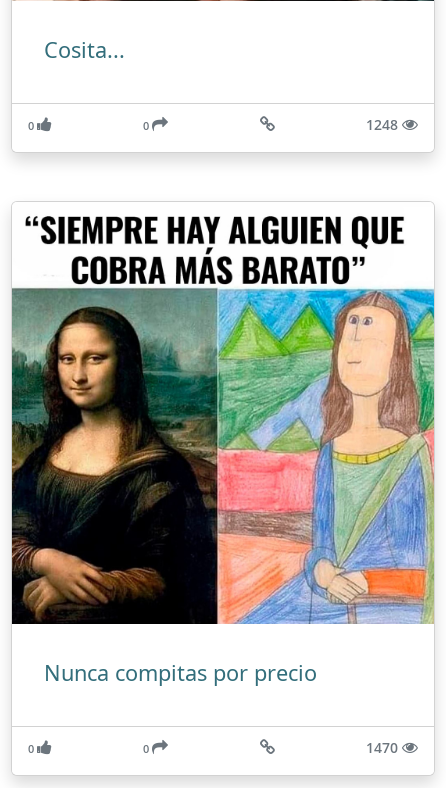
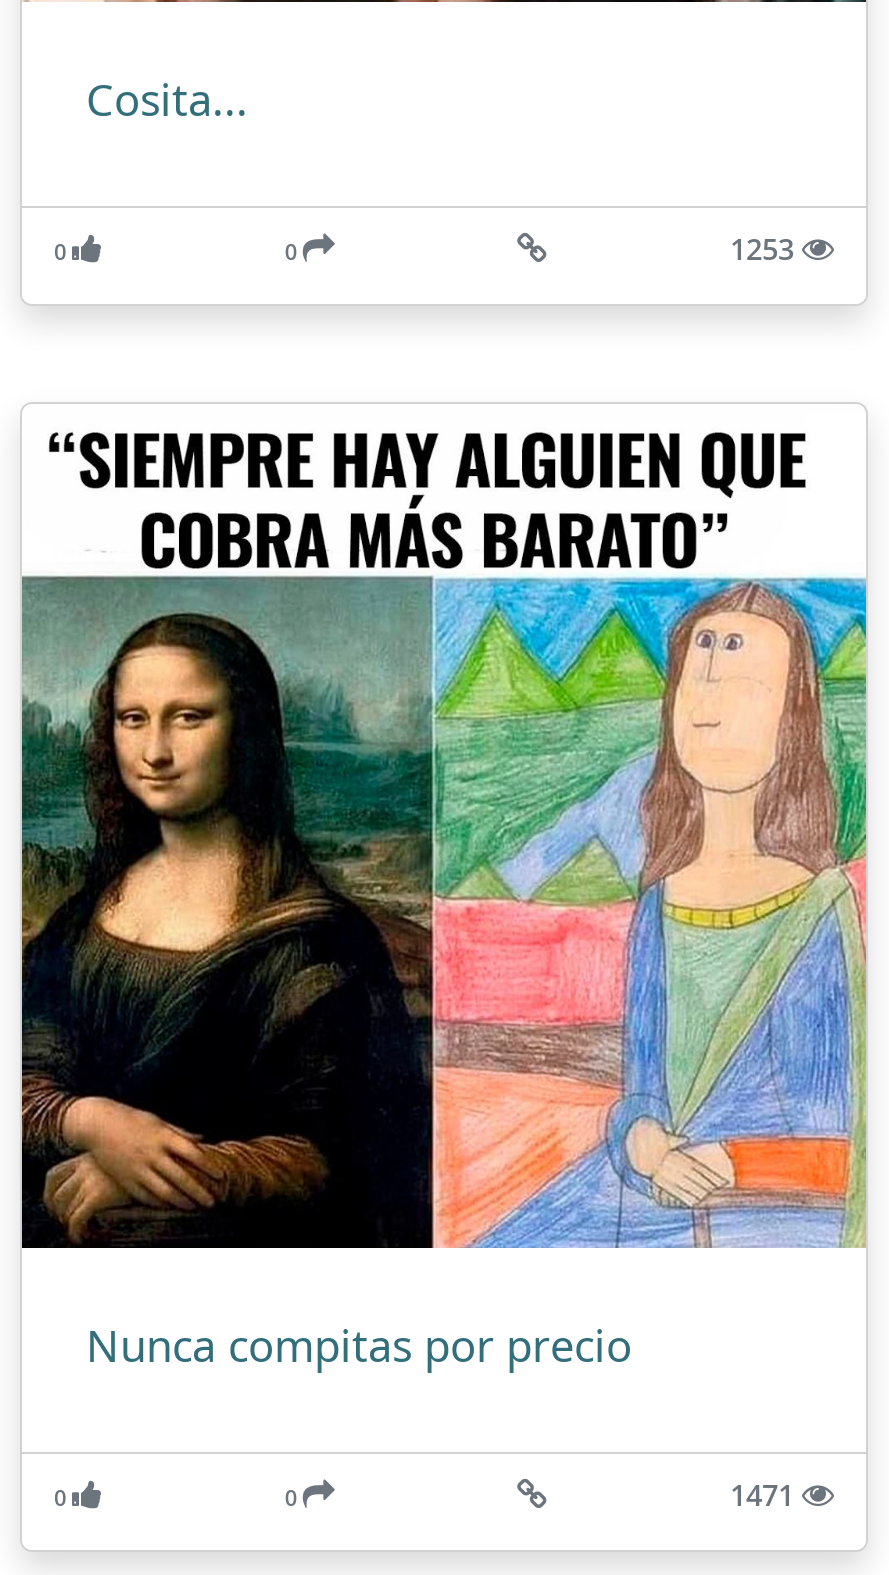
- 1248
+ 1253

- 1470
+ 1471
